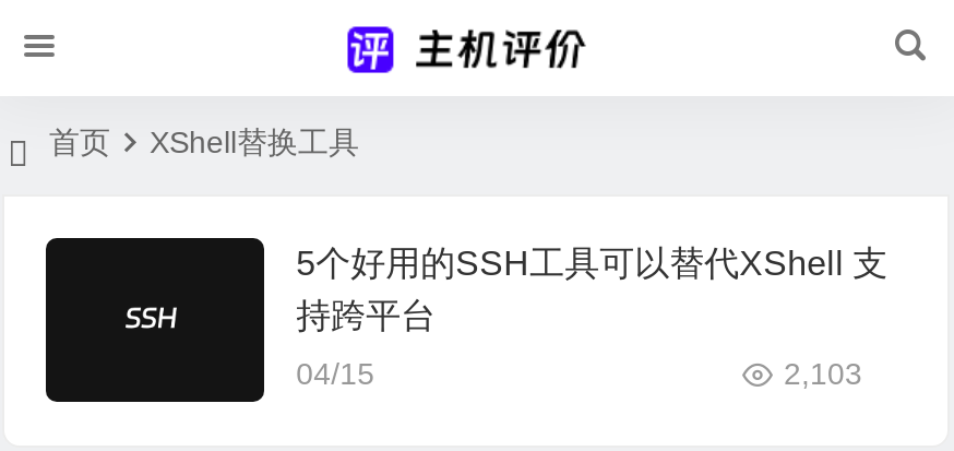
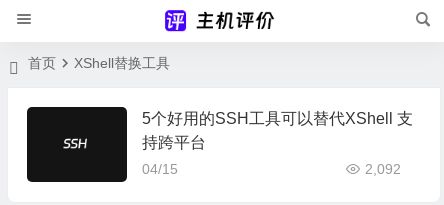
- 2,103
+ 2,092
